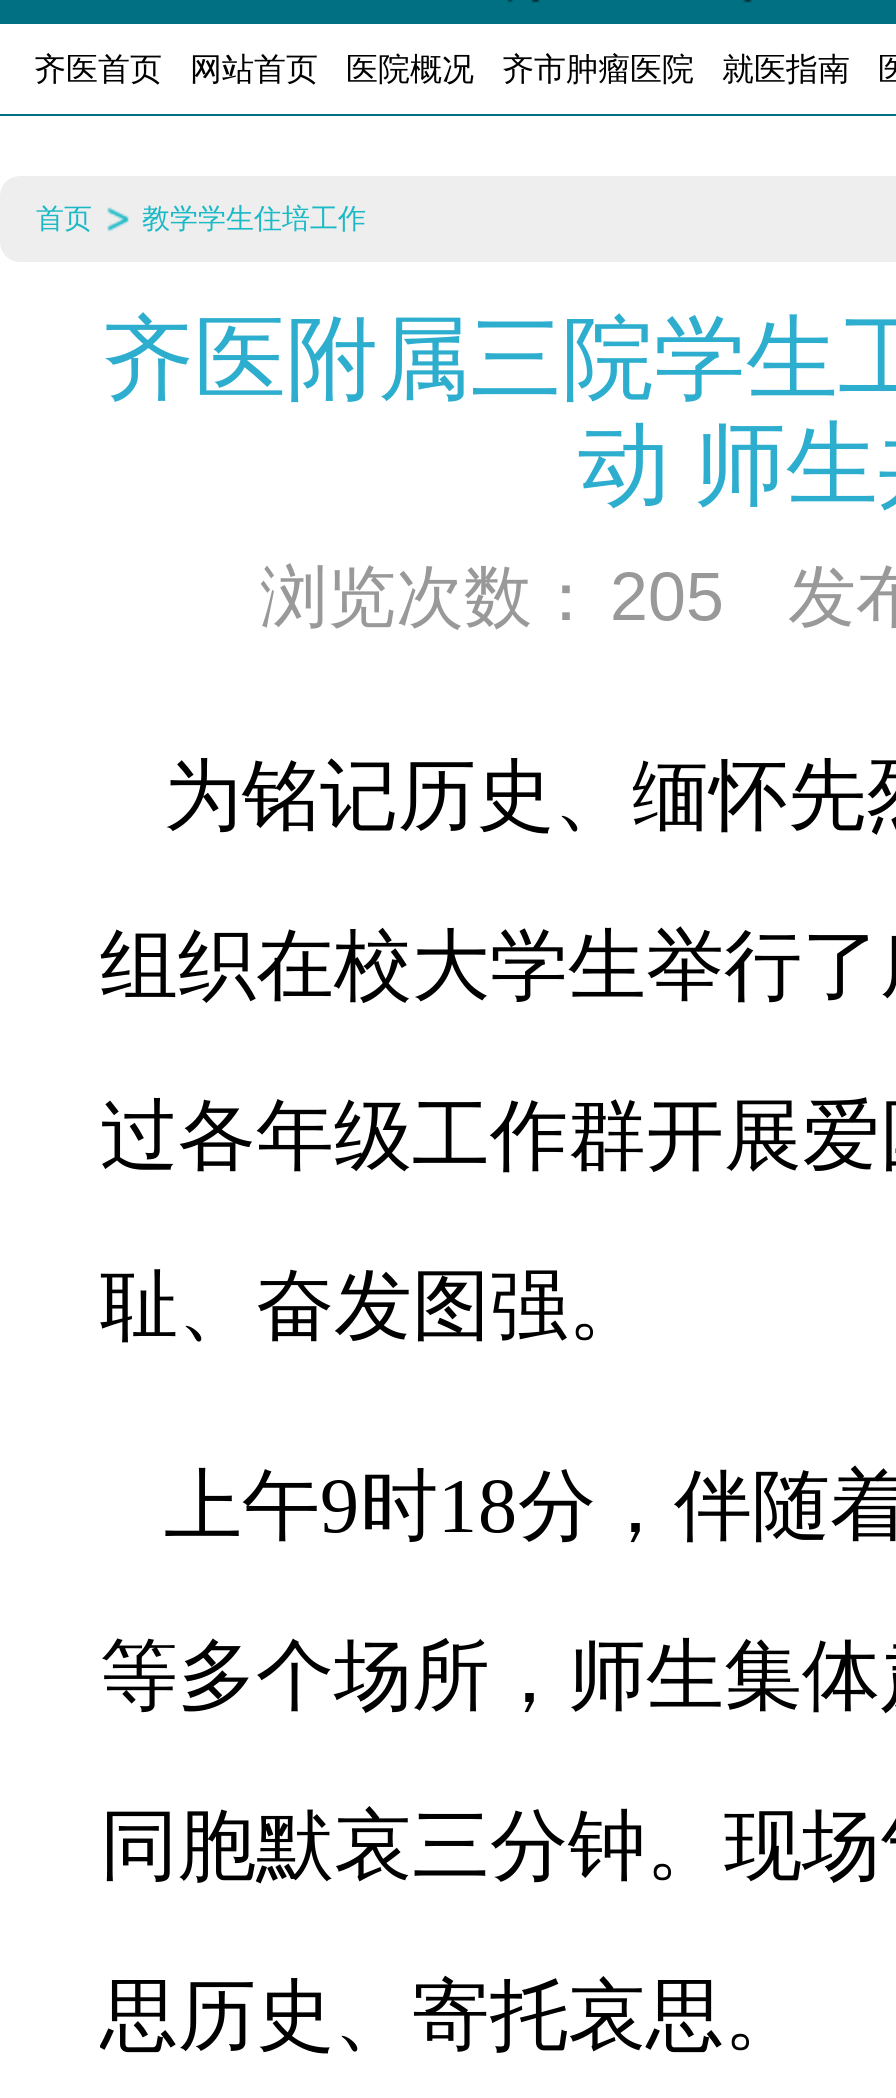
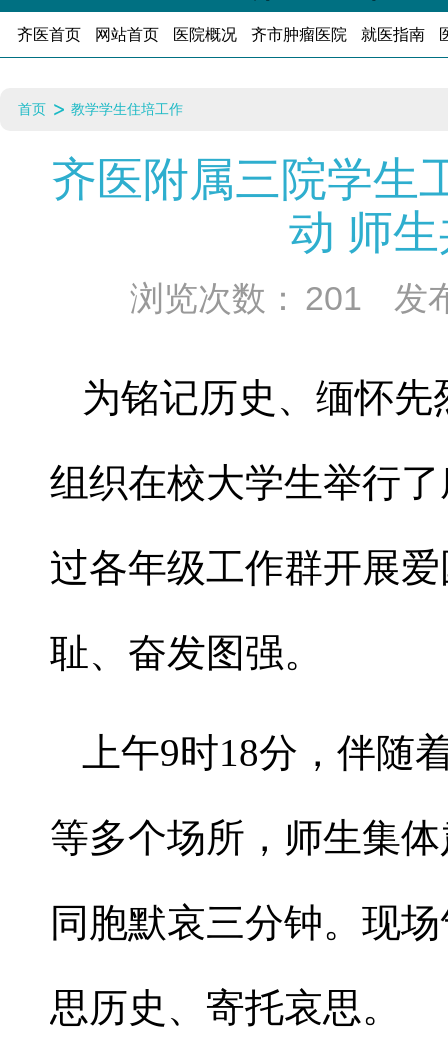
- 浏览次数： 205
+ 浏览次数： 201
